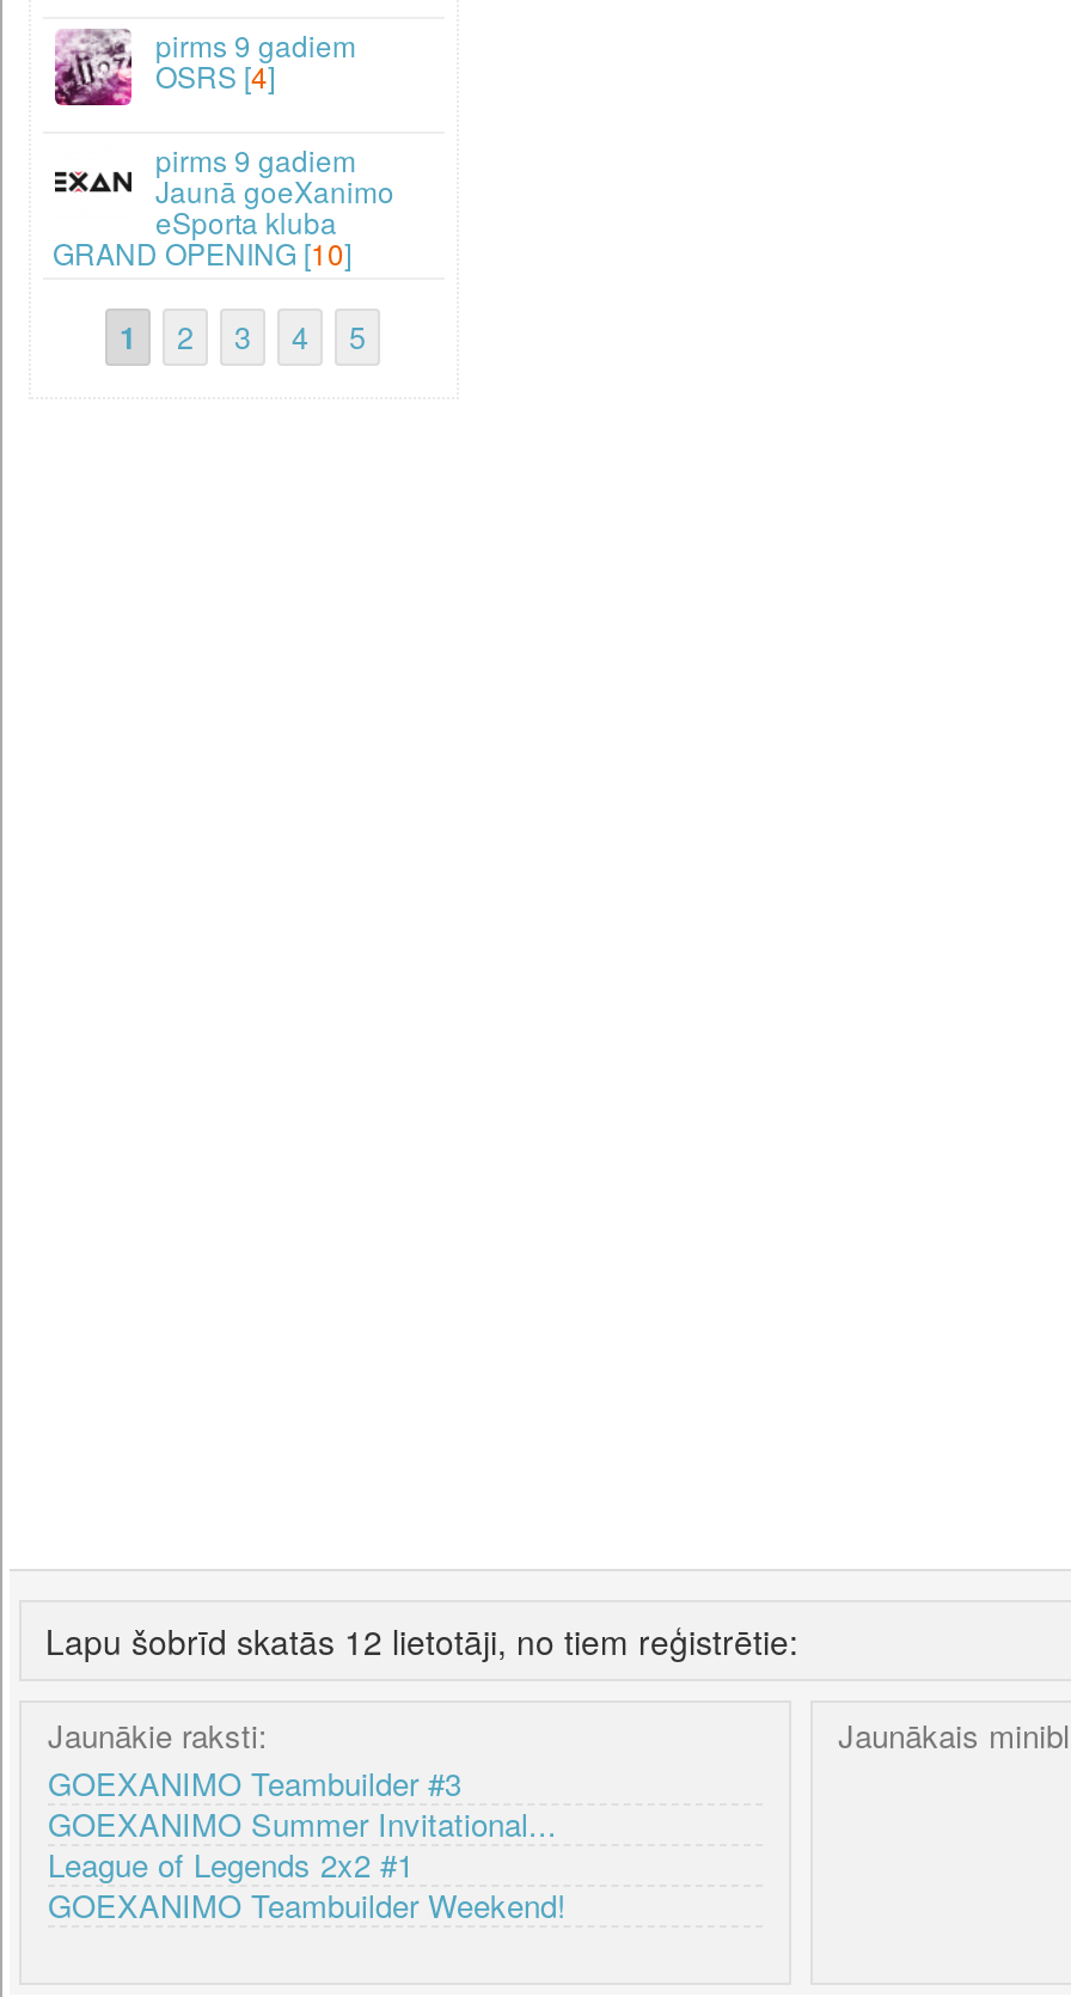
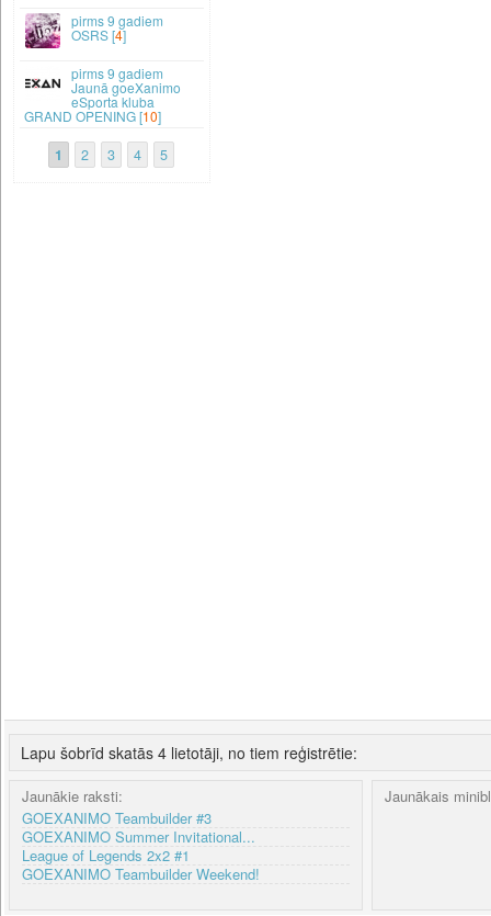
- Lapu šobrīd skatās 12 lietotāji, no tiem reģistrētie:
+ Lapu šobrīd skatās 4 lietotāji, no tiem reģistrētie:
